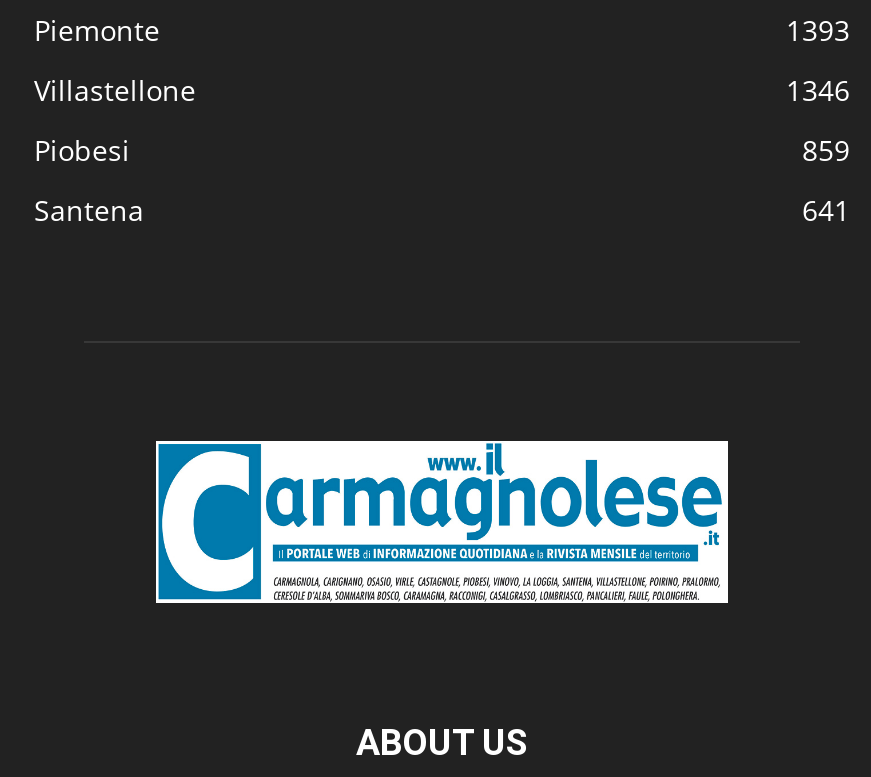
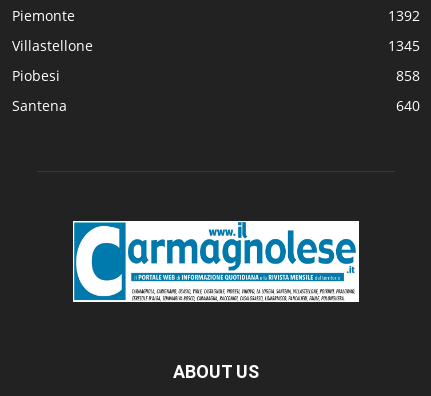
- 1393
+ 1392

- 1346
+ 1345

- 859
+ 858

- 641
+ 640
